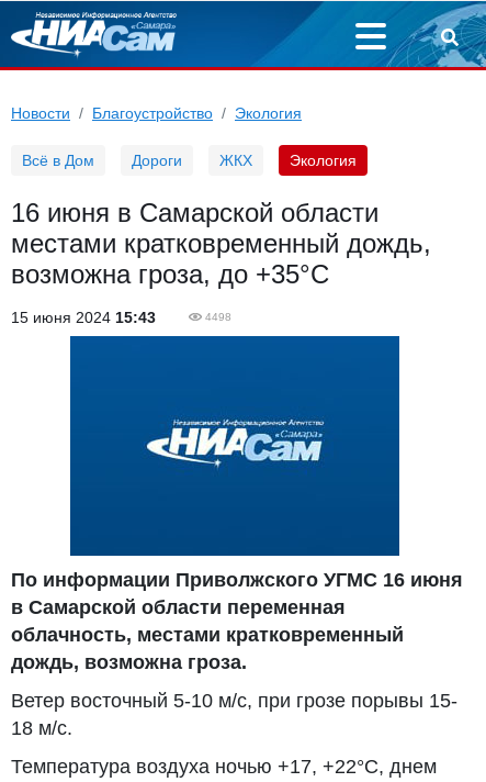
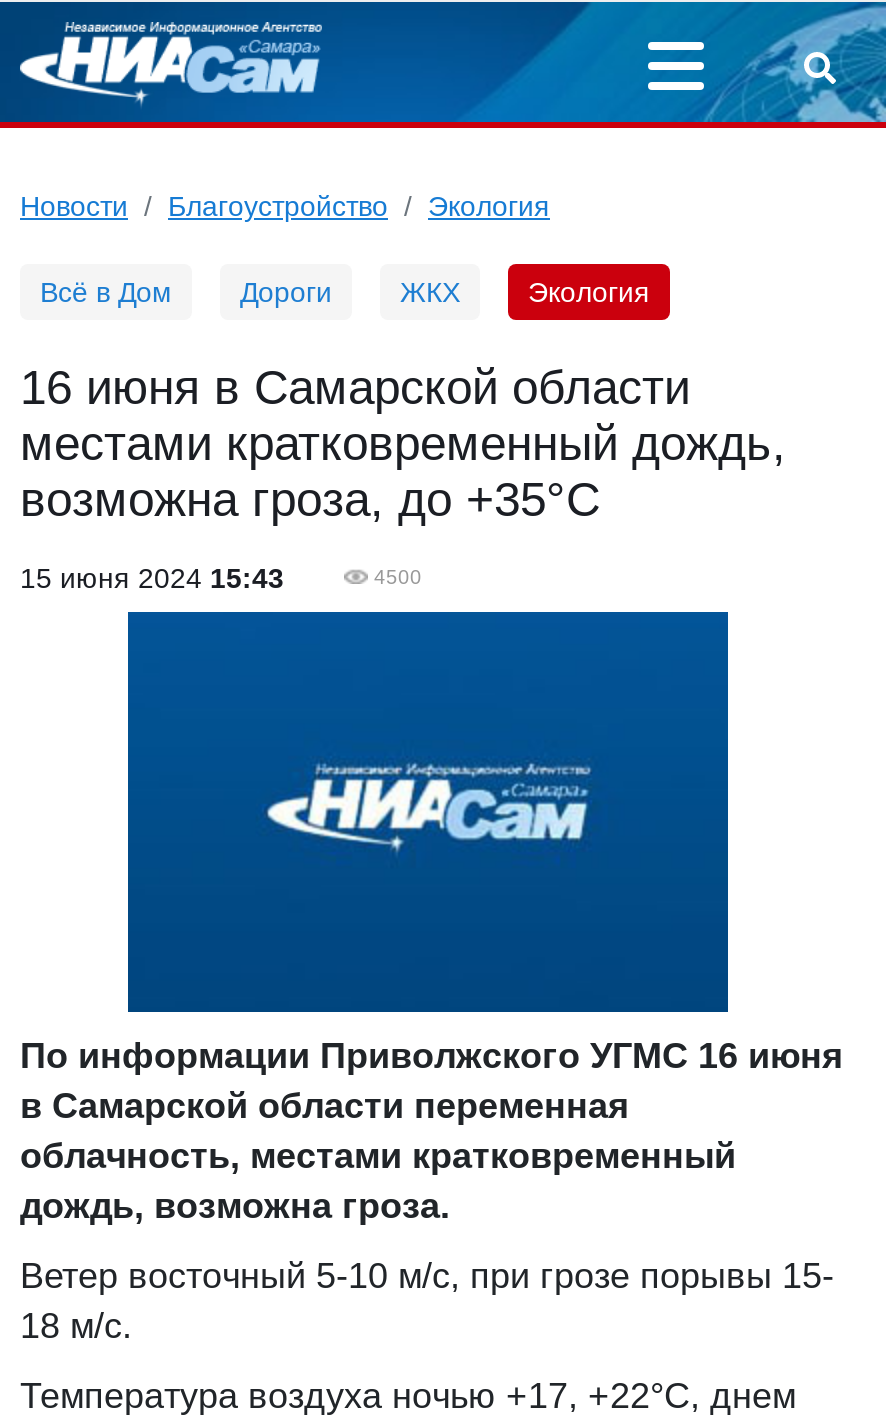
- 4498
+ 4500
